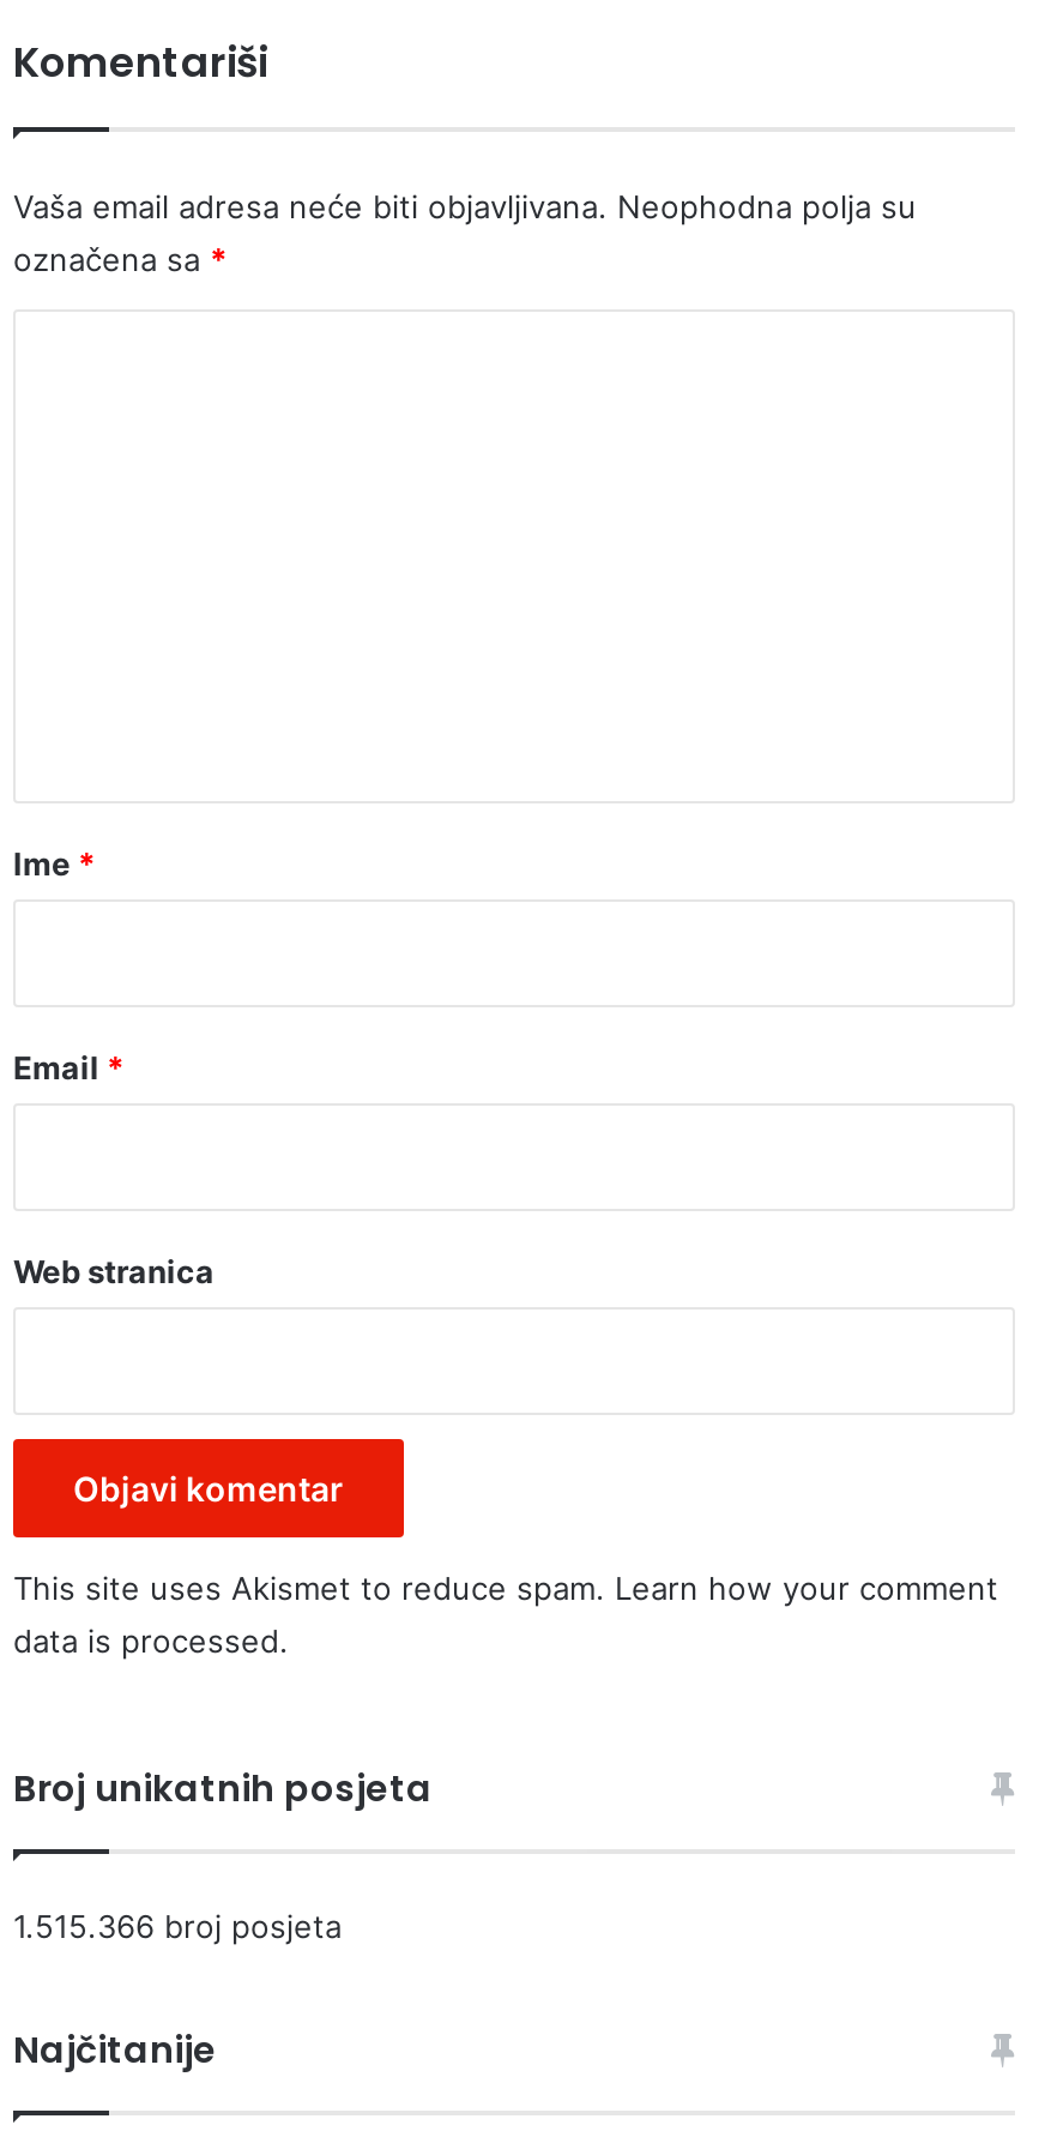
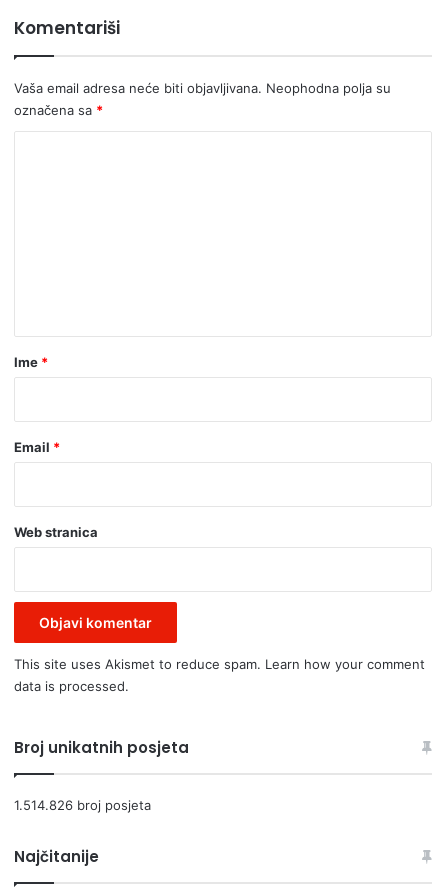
- 1.515.366 broj posjeta
+ 1.514.826 broj posjeta
